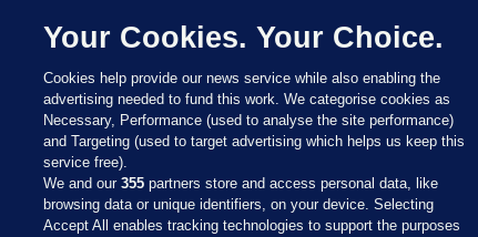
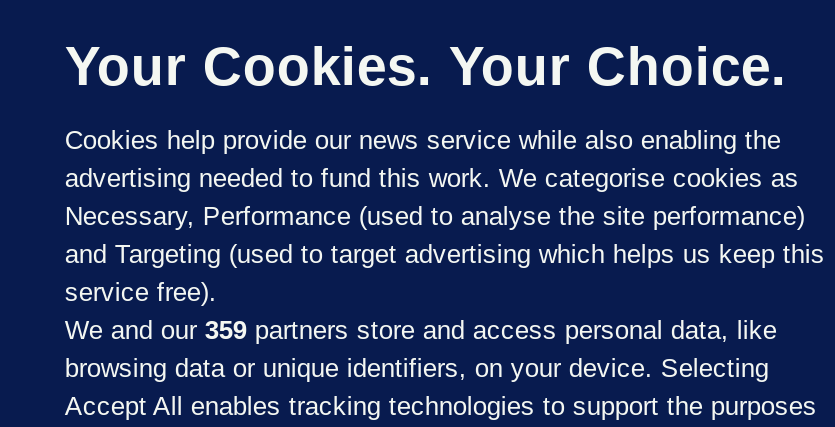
- We and our 355 partners store and access personal data, like
+ We and our 359 partners store and access personal data, like
